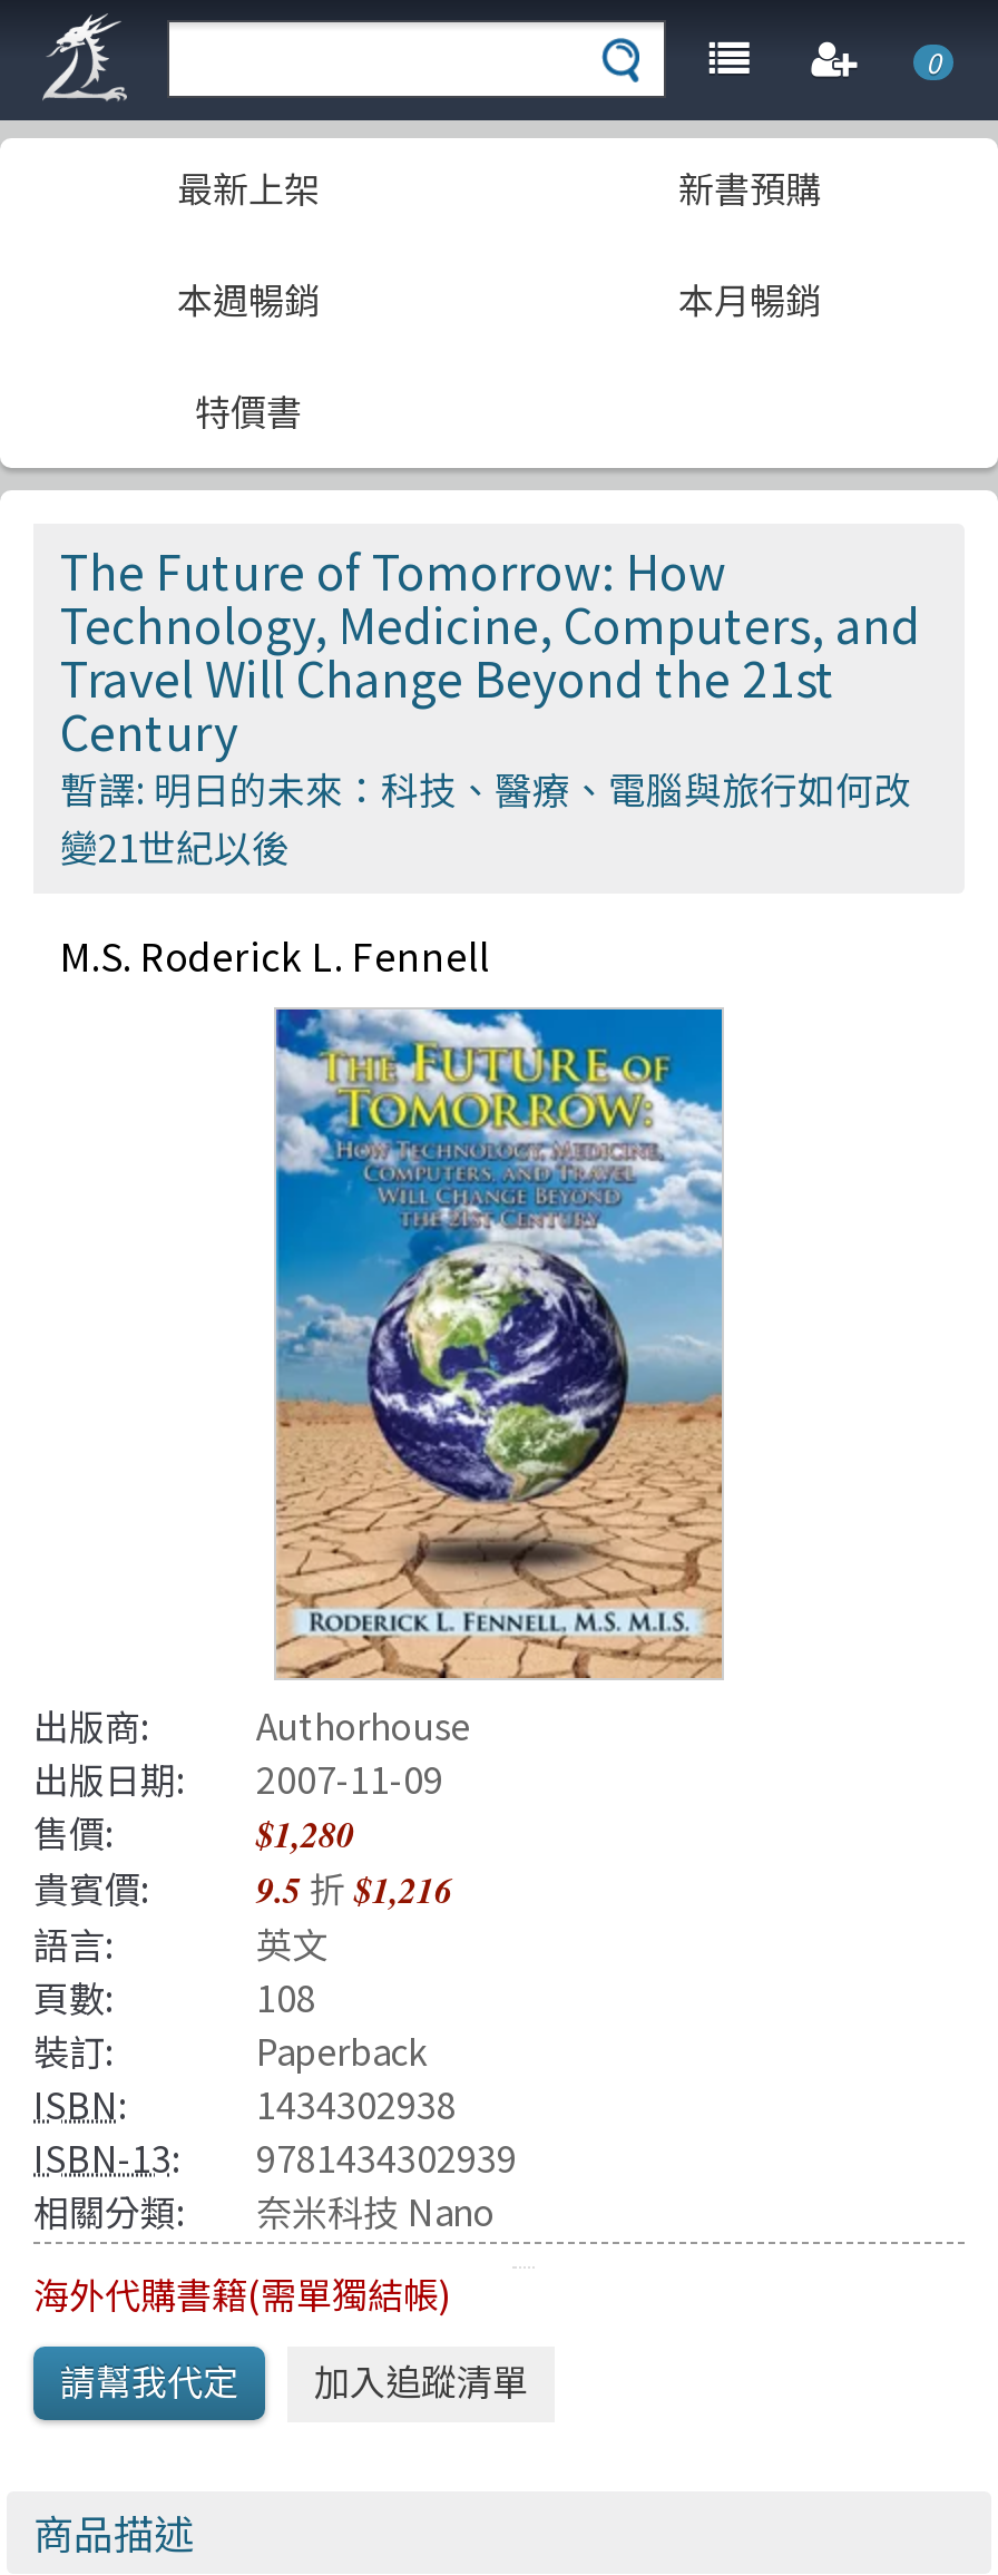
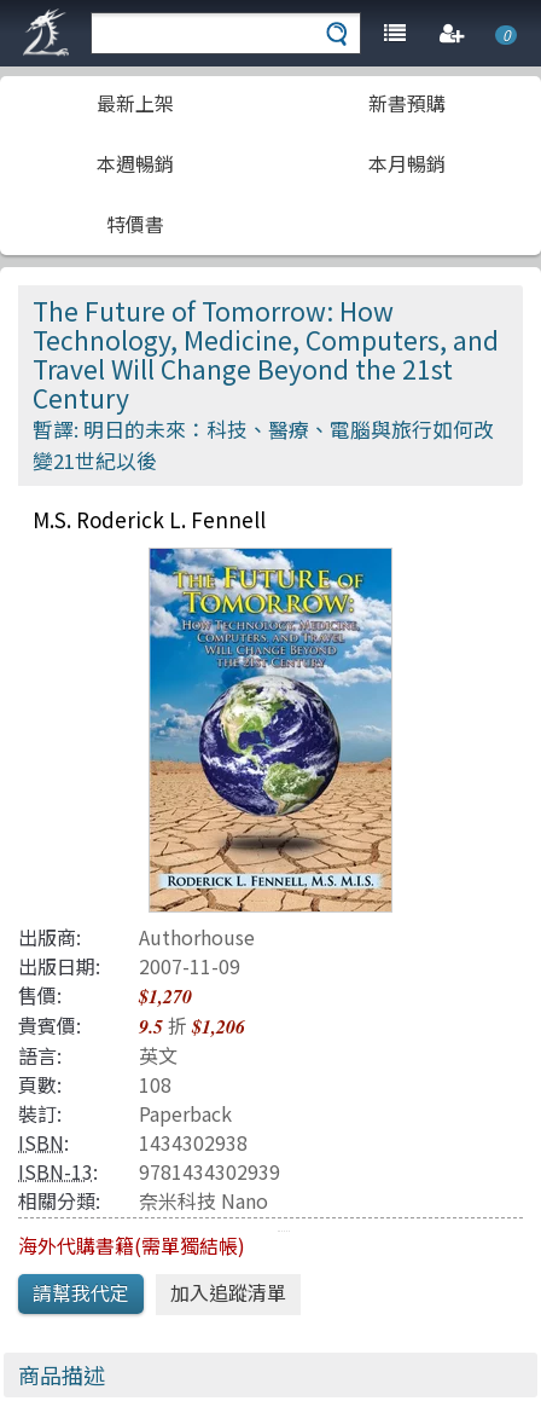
- $1,280
+ $1,270

- 貴賓價: 9.5折$1,216
+ 貴賓價: 9.5折$1,206
